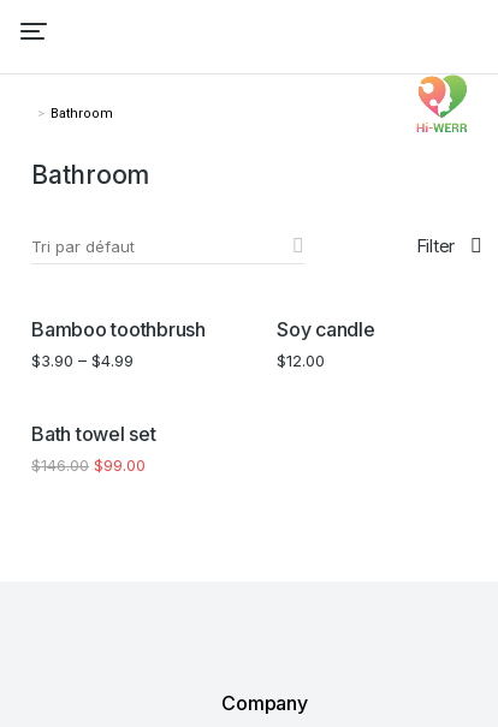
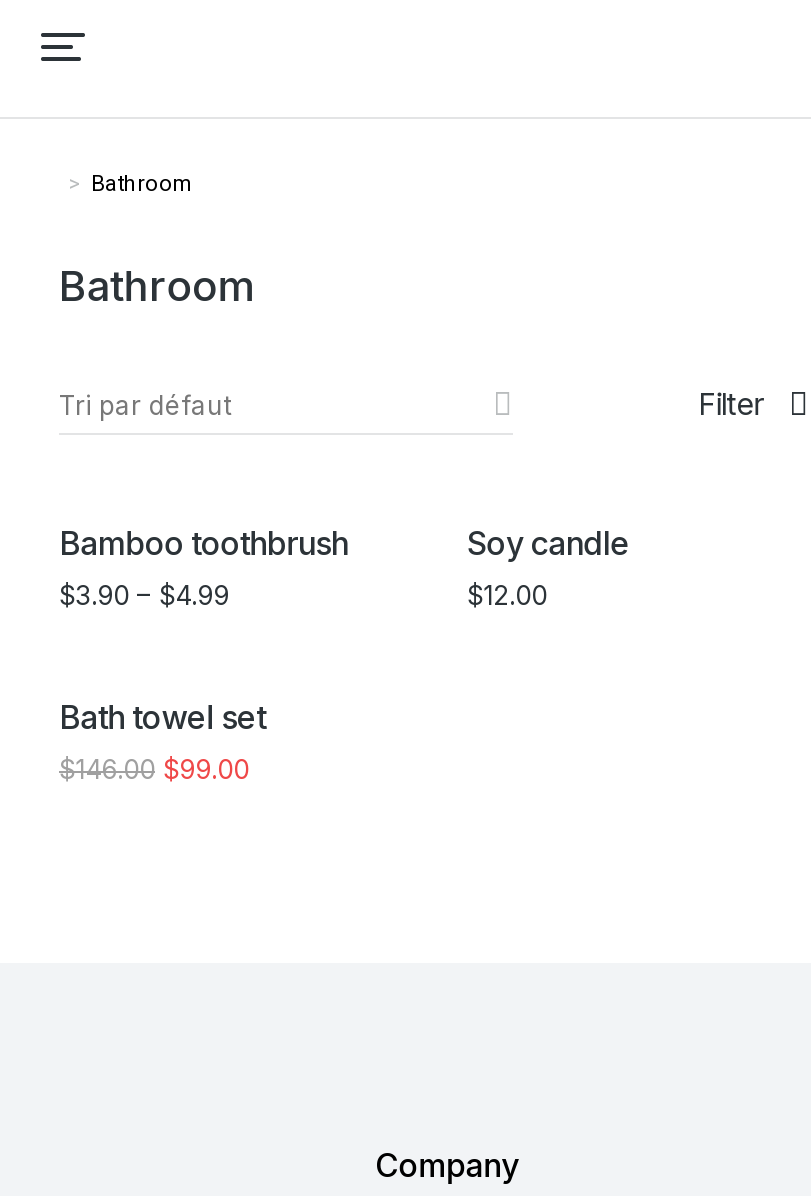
- [image]
